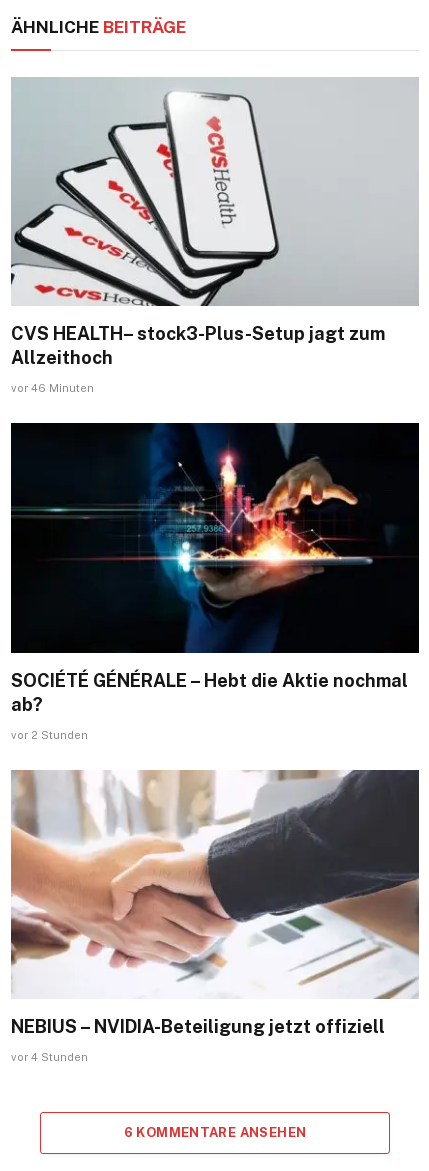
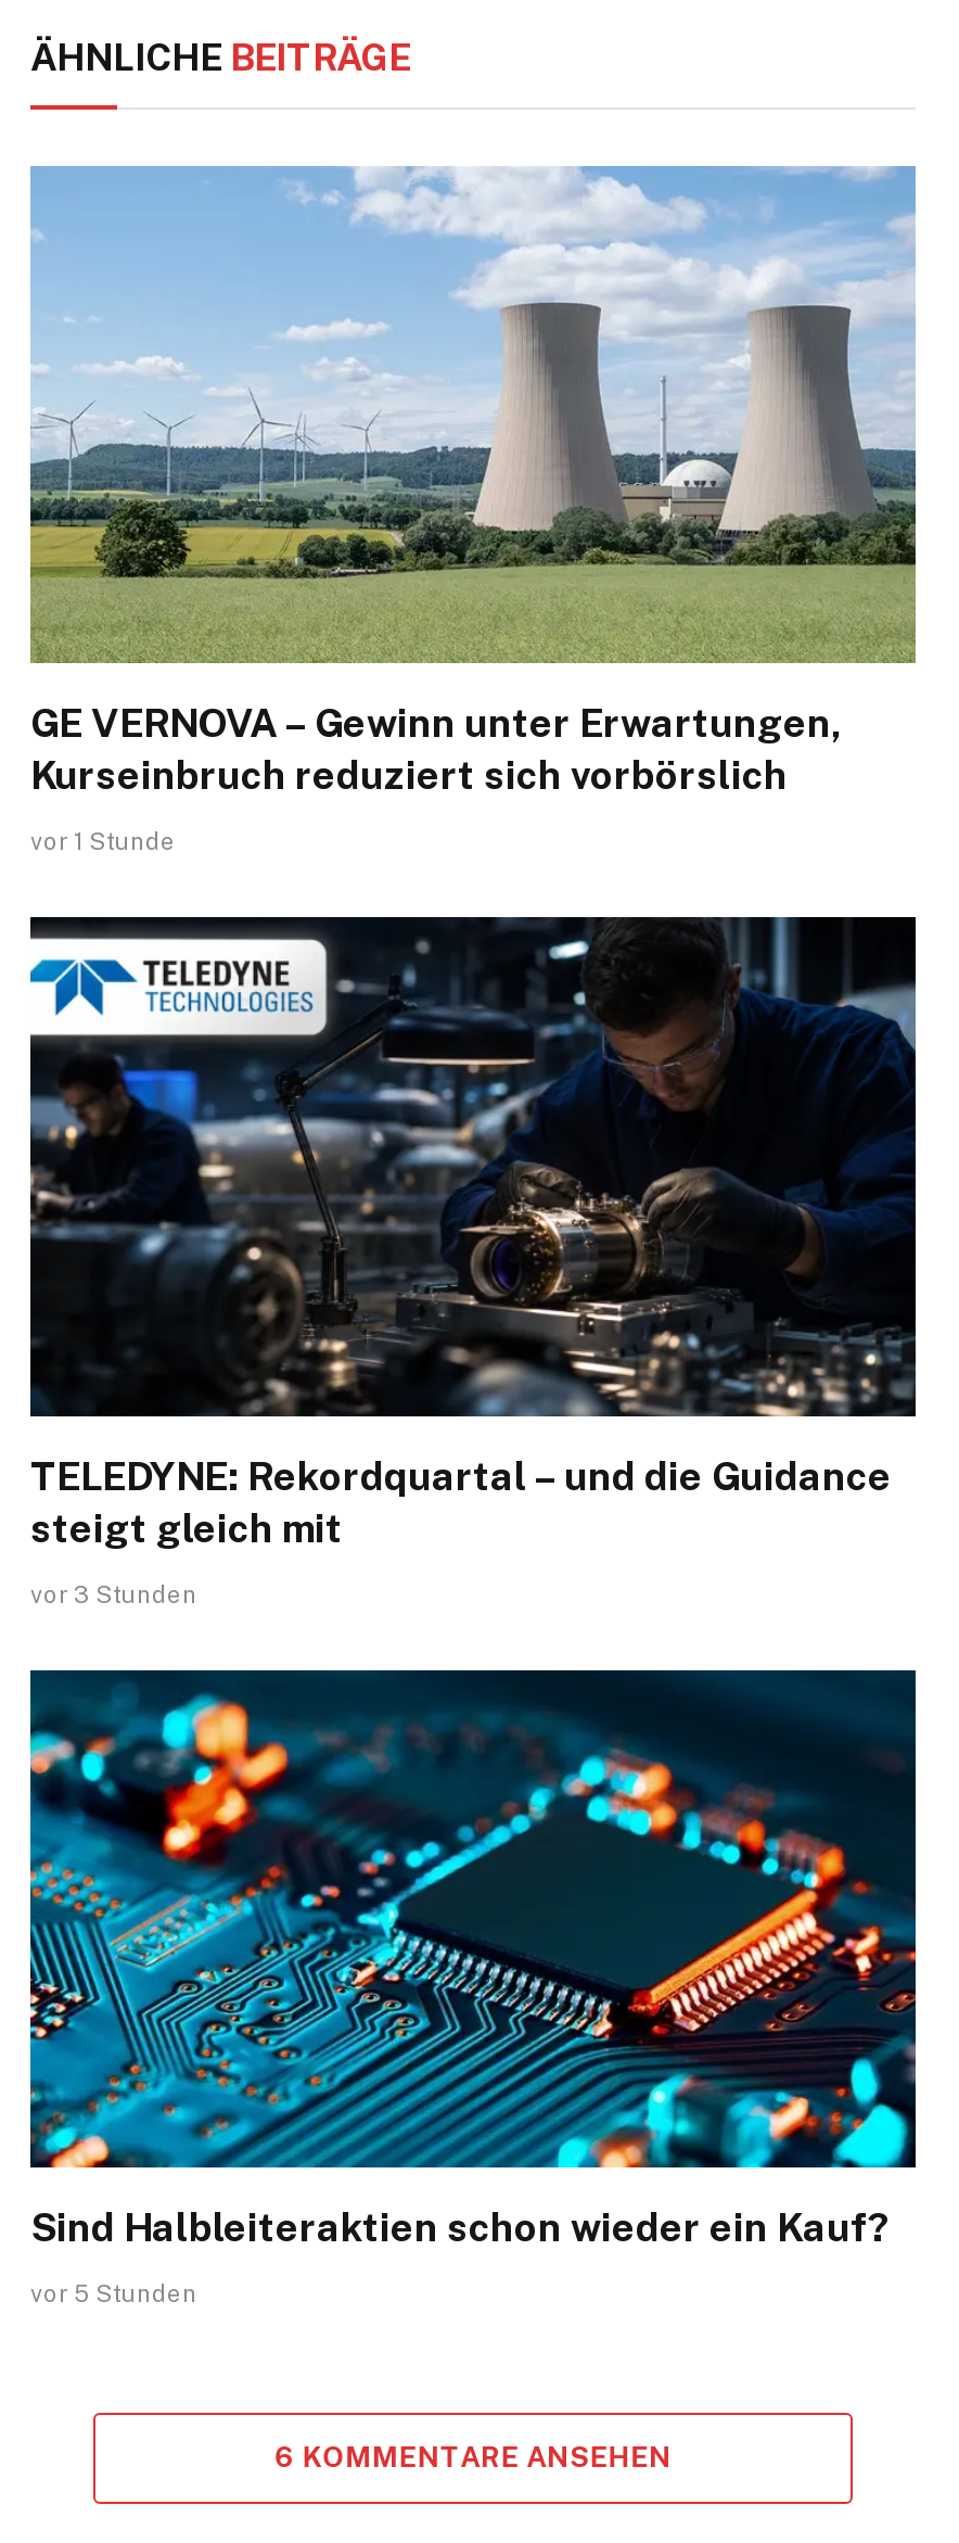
- [image]
- CVS HEALTH– stock3-Plus-Setup jagt zum
- Allzeithoch
+ [image]
+ GE VERNOVA – Gewinn unter Erwartungen,
+ Kurseinbruch reduziert sich vorbörslich

- vor 46 Minuten
+ vor 1 Stunde

- [image]
- SOCIÉTÉ GÉNÉRALE – Hebt die Aktie nochmal
- ab?
+ [image]
+ TELEDYNE: Rekordquartal – und die Guidance
+ steigt gleich mit

- vor 2 Stunden
+ vor 3 Stunden

- [image]
- NEBIUS – NVIDIA-Beteiligung jetzt offiziell
+ [image]
+ Sind Halbleiteraktien schon wieder ein Kauf?

- vor 4 Stunden
+ vor 5 Stunden
